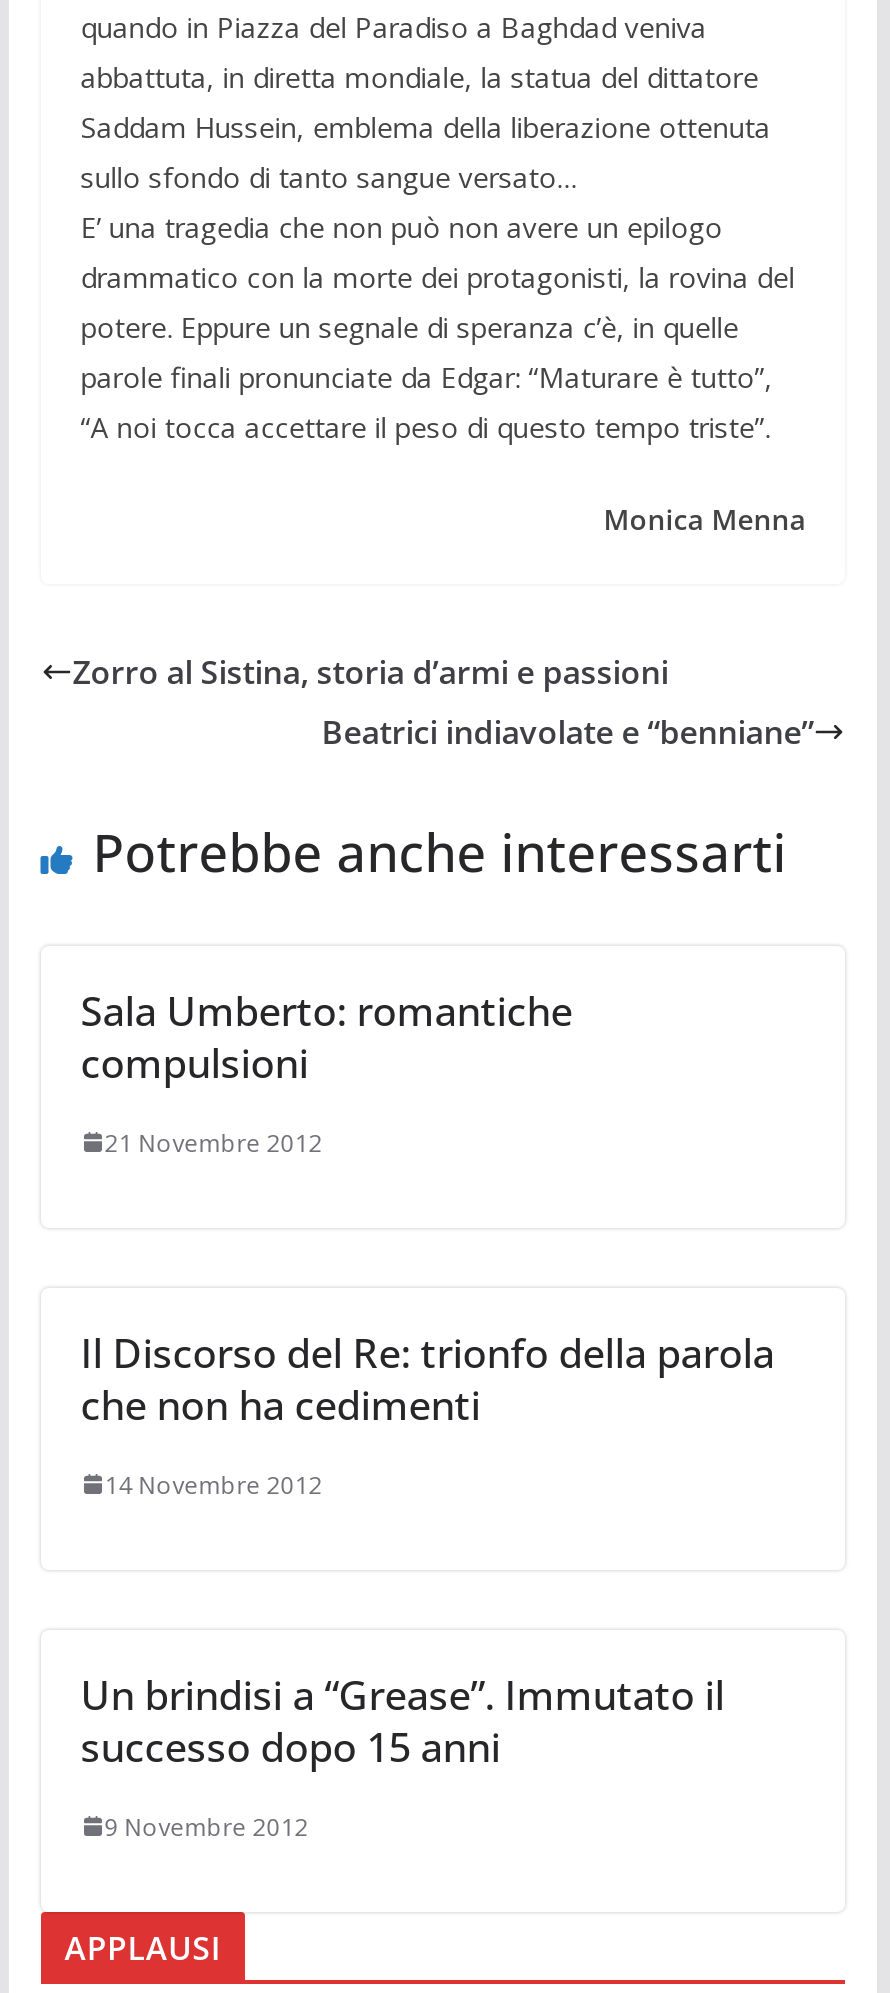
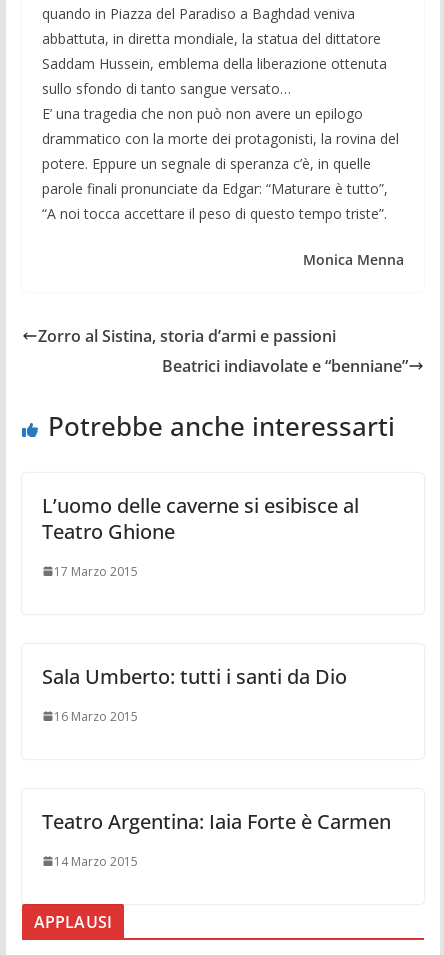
- Sala Umberto: romantiche
- compulsioni
+ L’uomo delle caverne si esibisce al
+ Teatro Ghione

- 21 Novembre 2012
+ 17 Marzo 2015

- Il Discorso del Re: trionfo della parola
- che non ha cedimenti
+ Sala Umberto: tutti i santi da Dio

- 14 Novembre 2012
+ 16 Marzo 2015

- Un brindisi a “Grease”. Immutato il
- successo dopo 15 anni
+ Teatro Argentina: Iaia Forte è Carmen

- 9 Novembre 2012
+ 14 Marzo 2015
